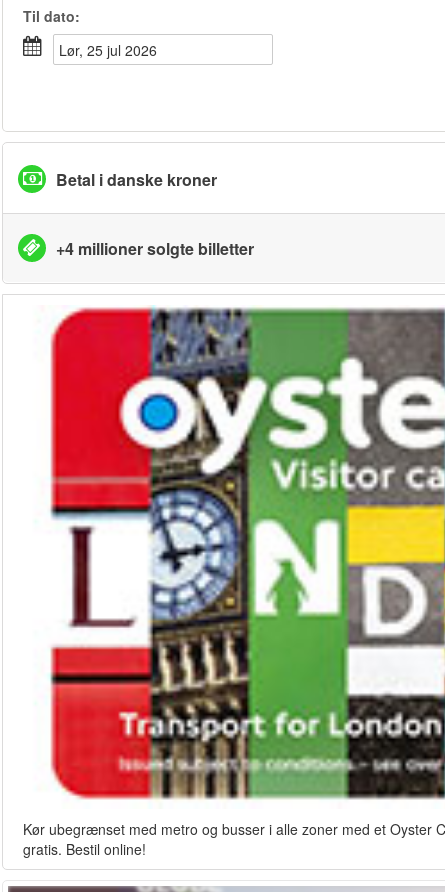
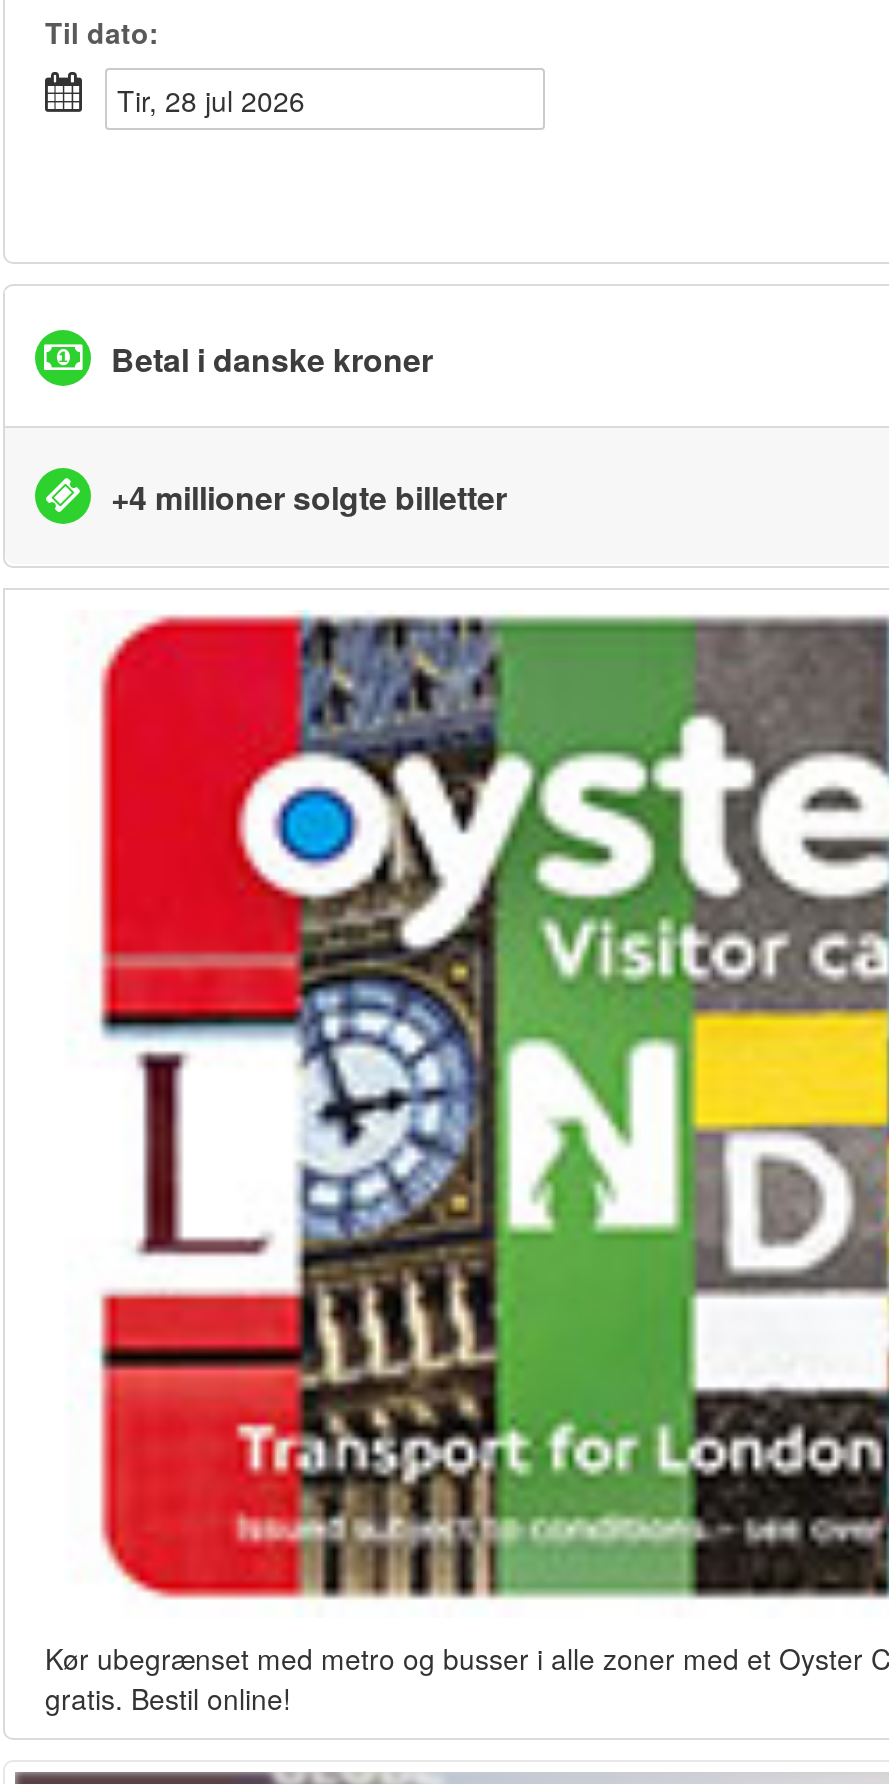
- lør, 25 jul 2026
+ tir, 28 jul 2026
